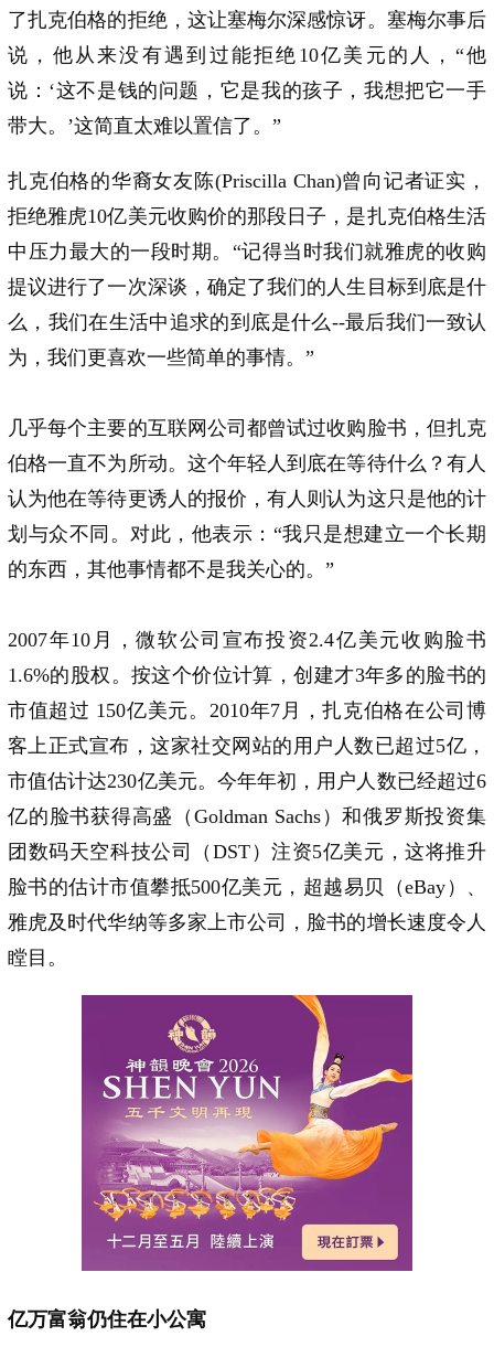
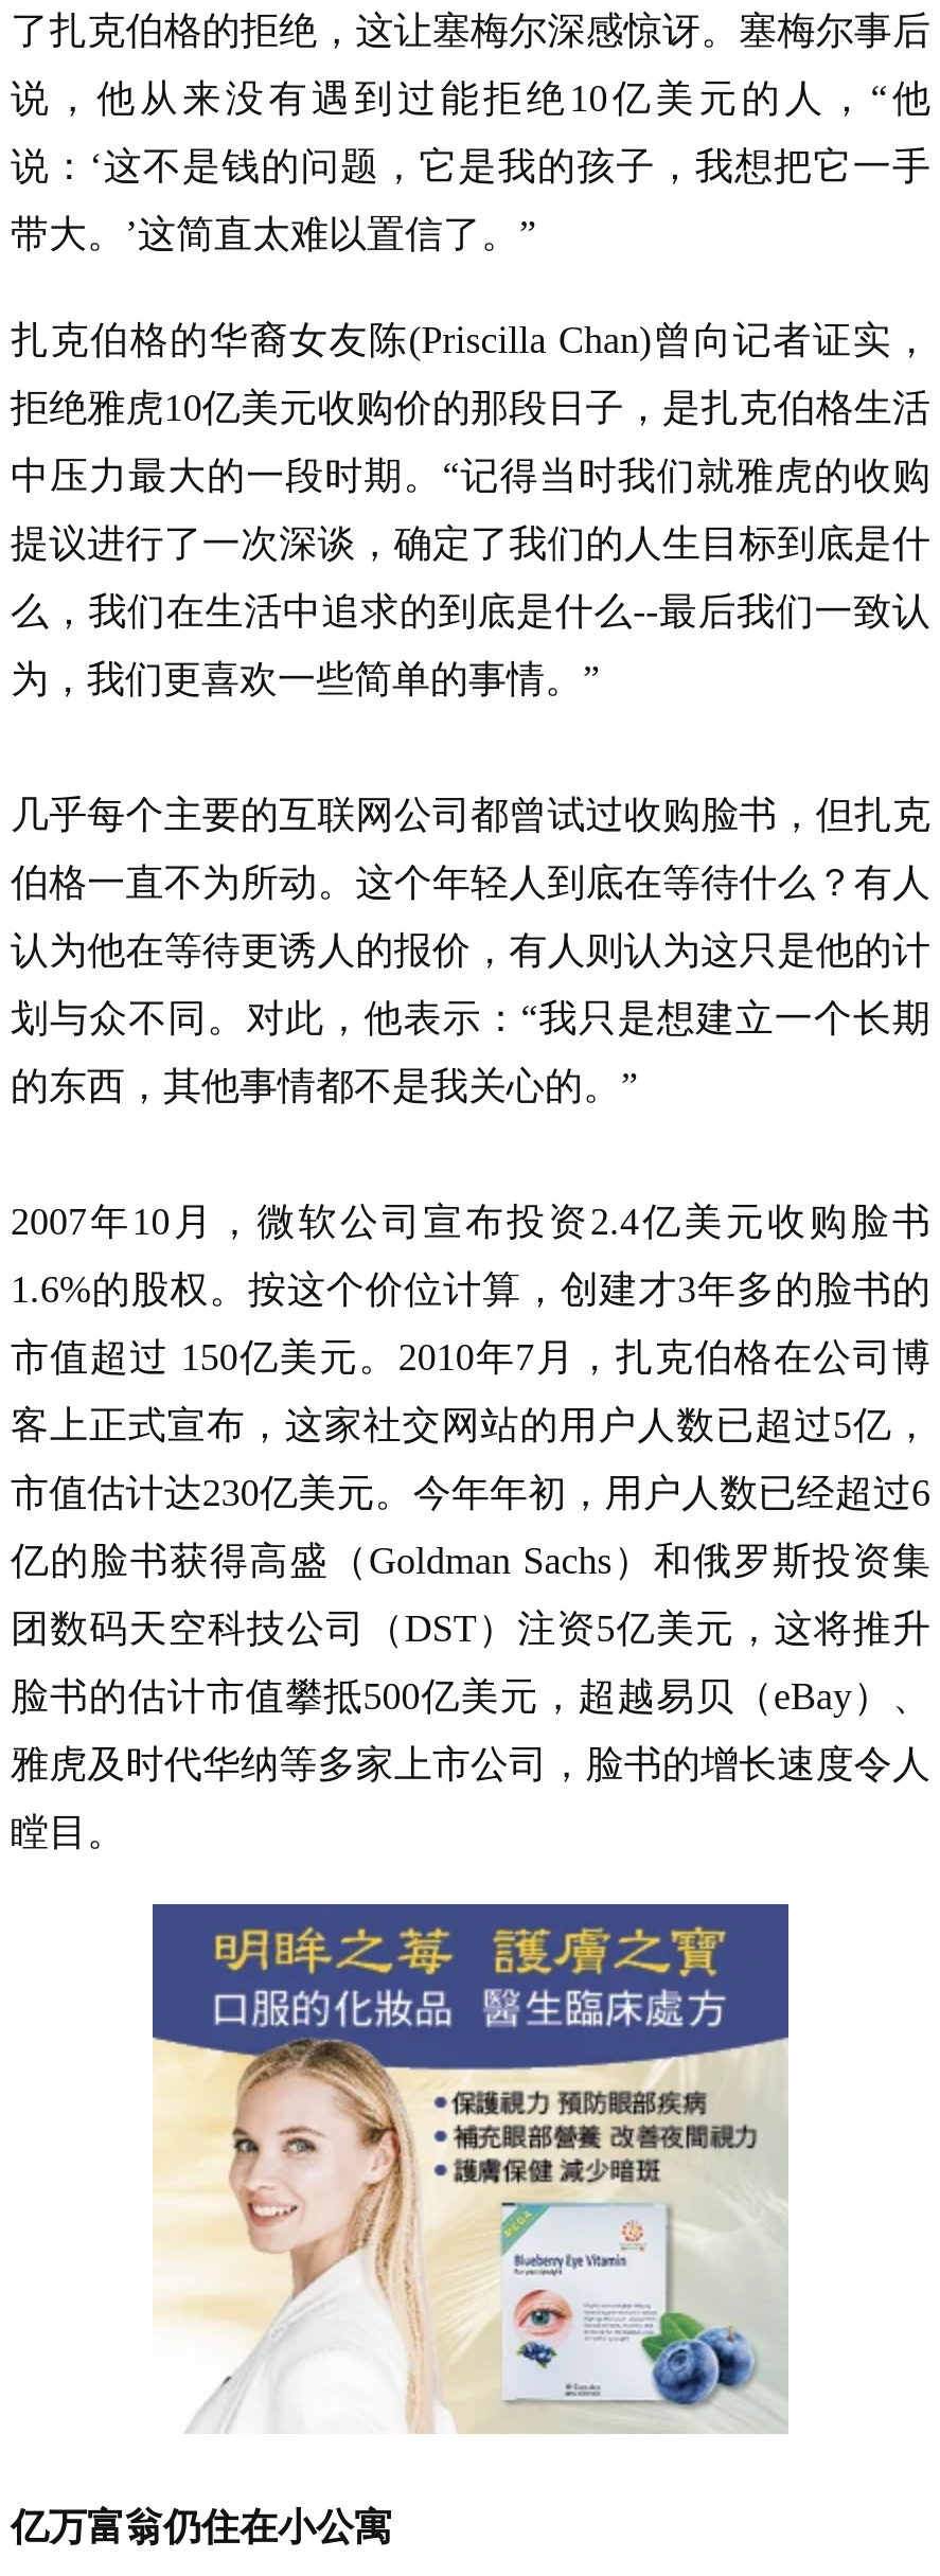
- [image]
+ [image]
